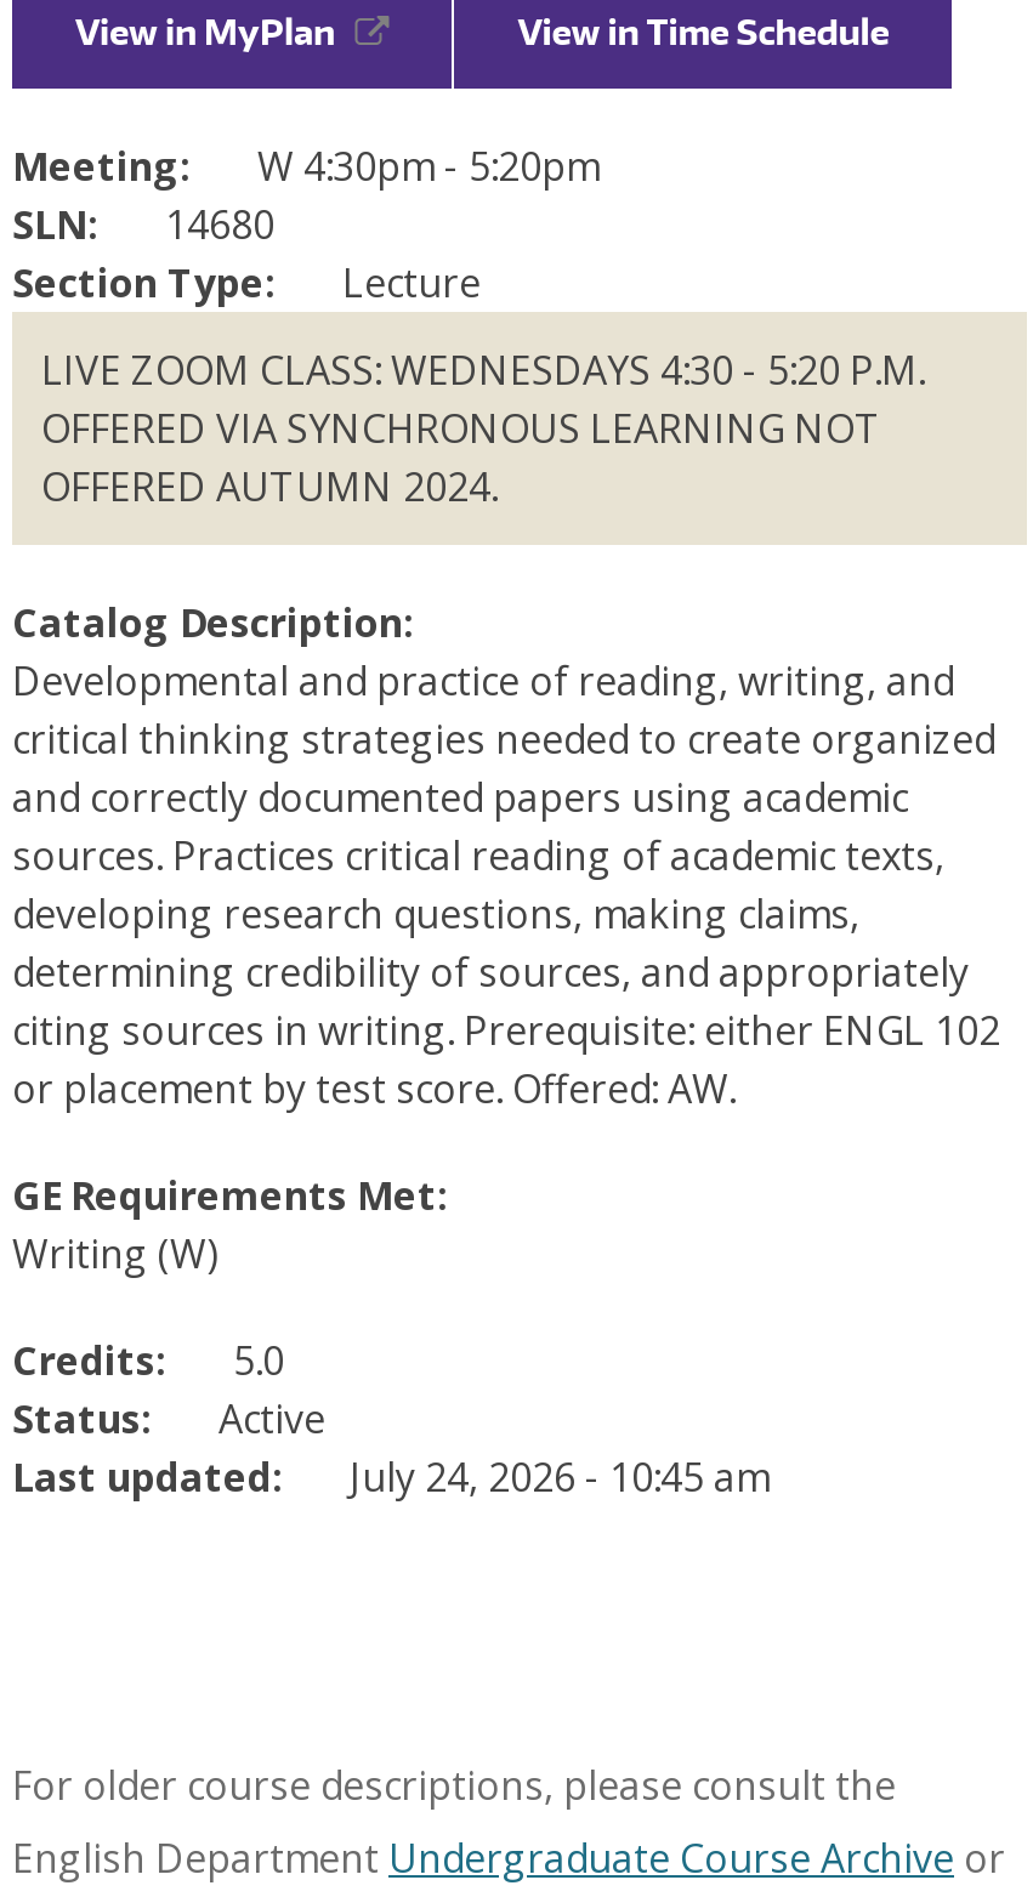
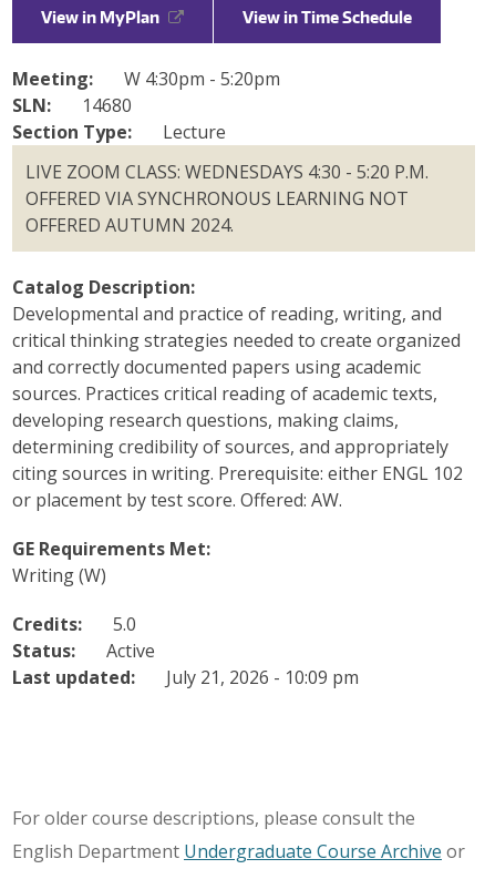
- Last updated: July 24, 2026 - 10:45 am
+ Last updated: July 21, 2026 - 10:09 pm
